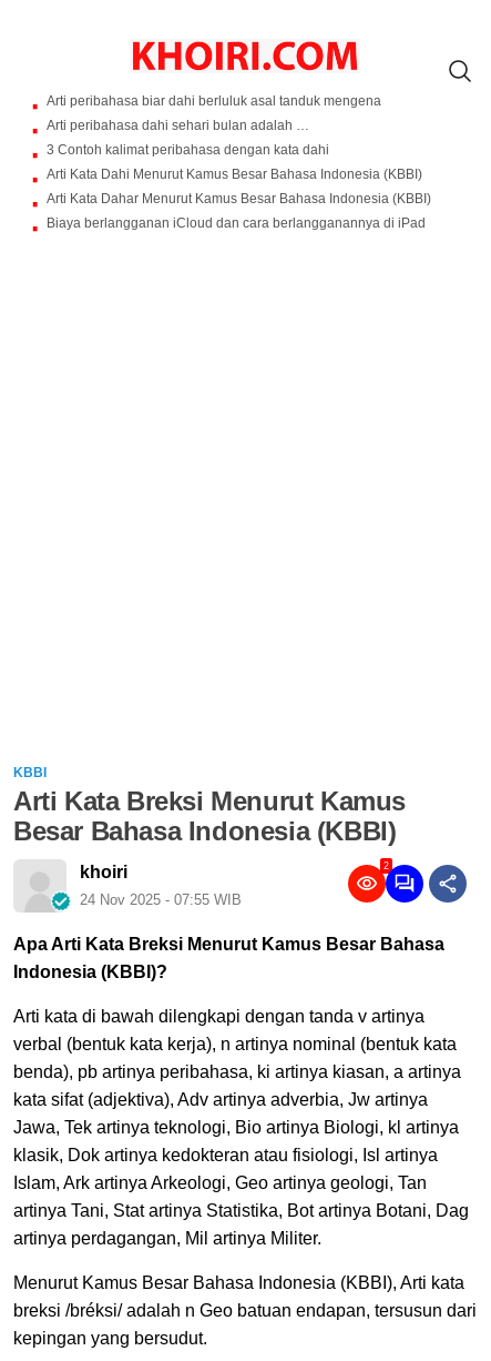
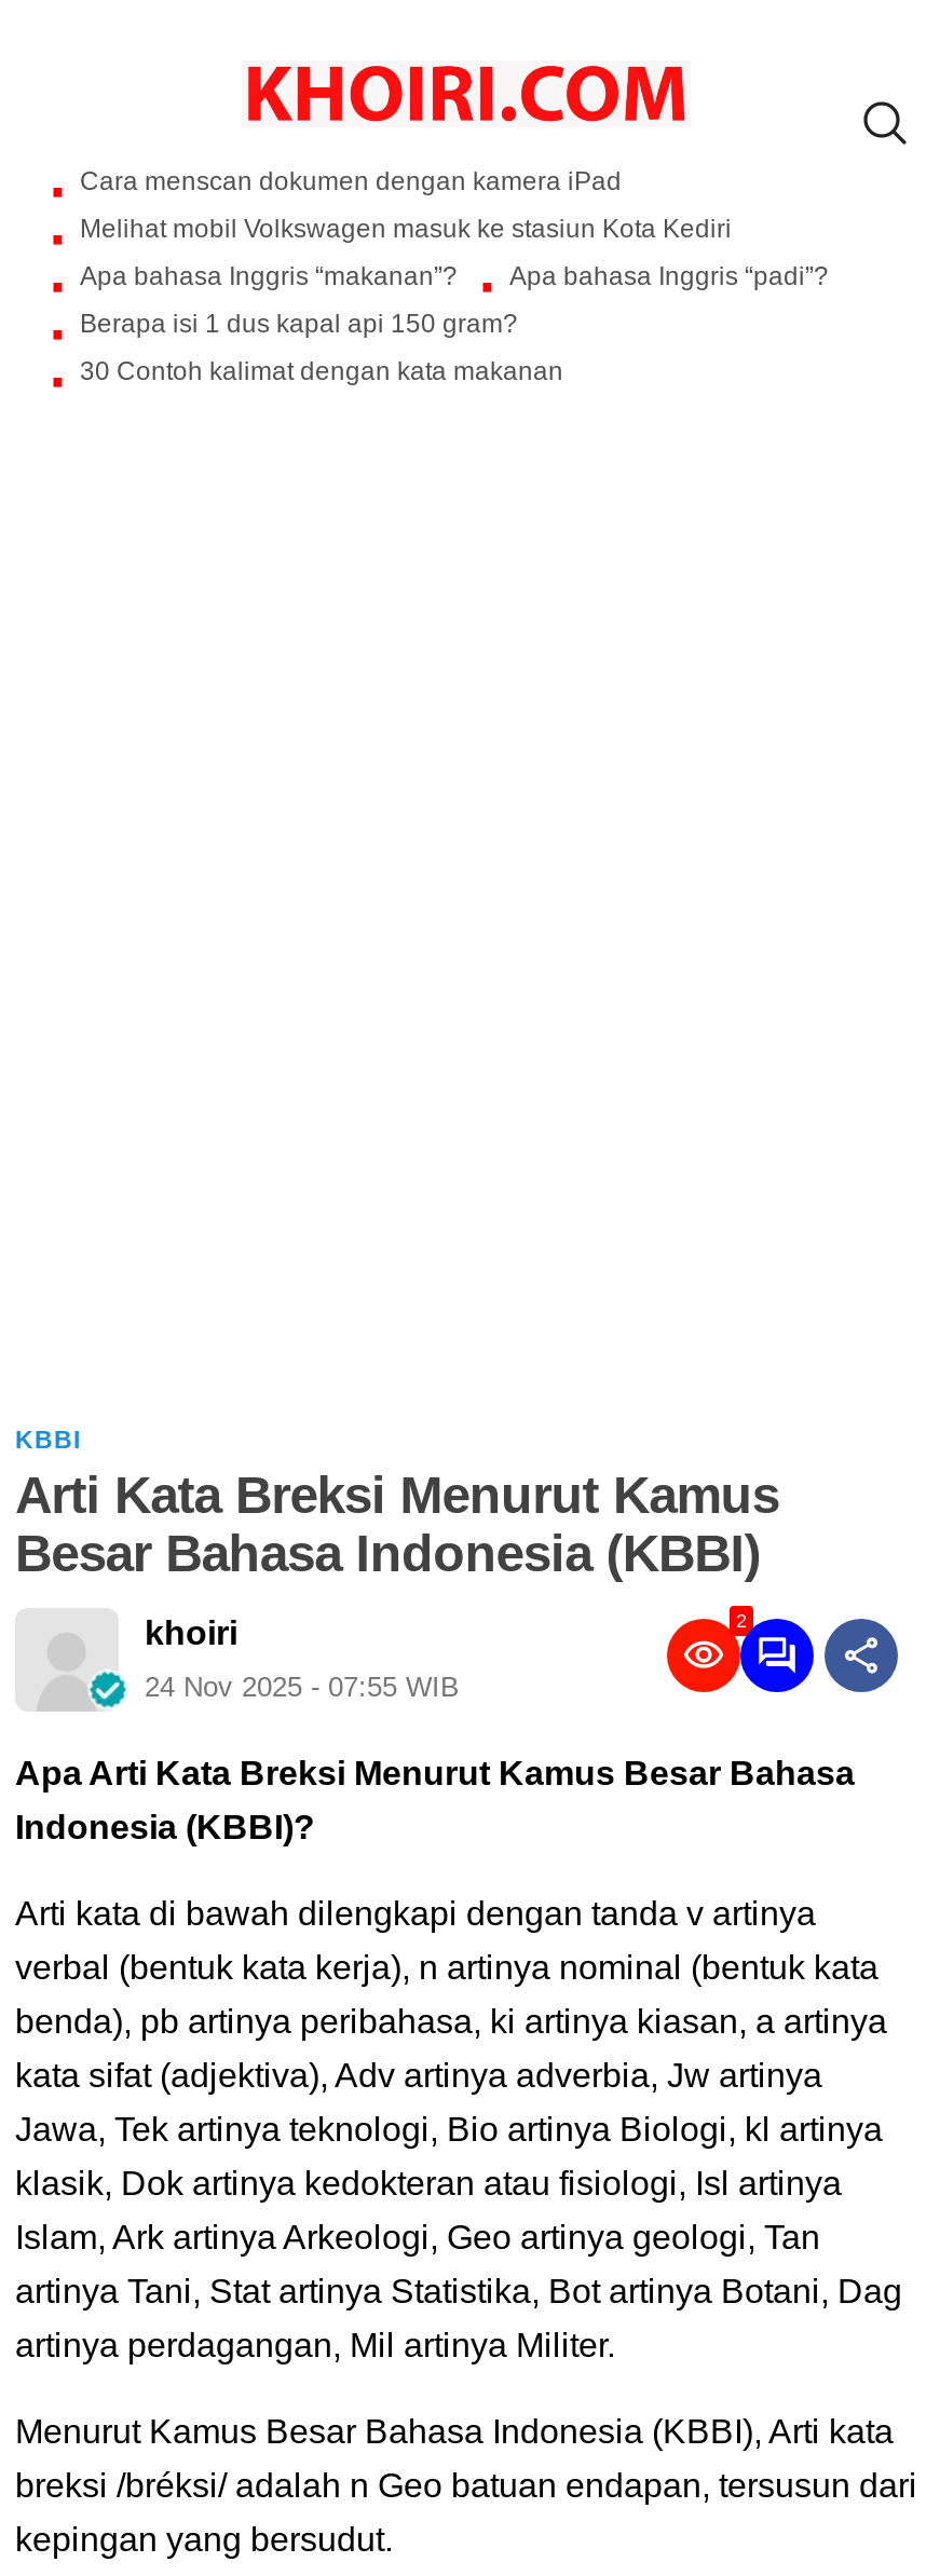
- Arti peribahasa biar dahi berluluk asal tanduk mengena
- Arti peribahasa dahi sehari bulan adalah …
- 3 Contoh kalimat peribahasa dengan kata dahi
- Arti Kata Dahi Menurut Kamus Besar Bahasa Indonesia (KBBI)
- Arti Kata Dahar Menurut Kamus Besar Bahasa Indonesia (KBBI)
- Biaya berlangganan iCloud dan cara berlangganannya di iPad
+ Cara menscan dokumen dengan kamera iPad
+ Melihat mobil Volkswagen masuk ke stasiun Kota Kediri
+ Apa bahasa Inggris “makanan”?
+ Apa bahasa Inggris “padi”?
+ Berapa isi 1 dus kapal api 150 gram?
+ 30 Contoh kalimat dengan kata makanan
